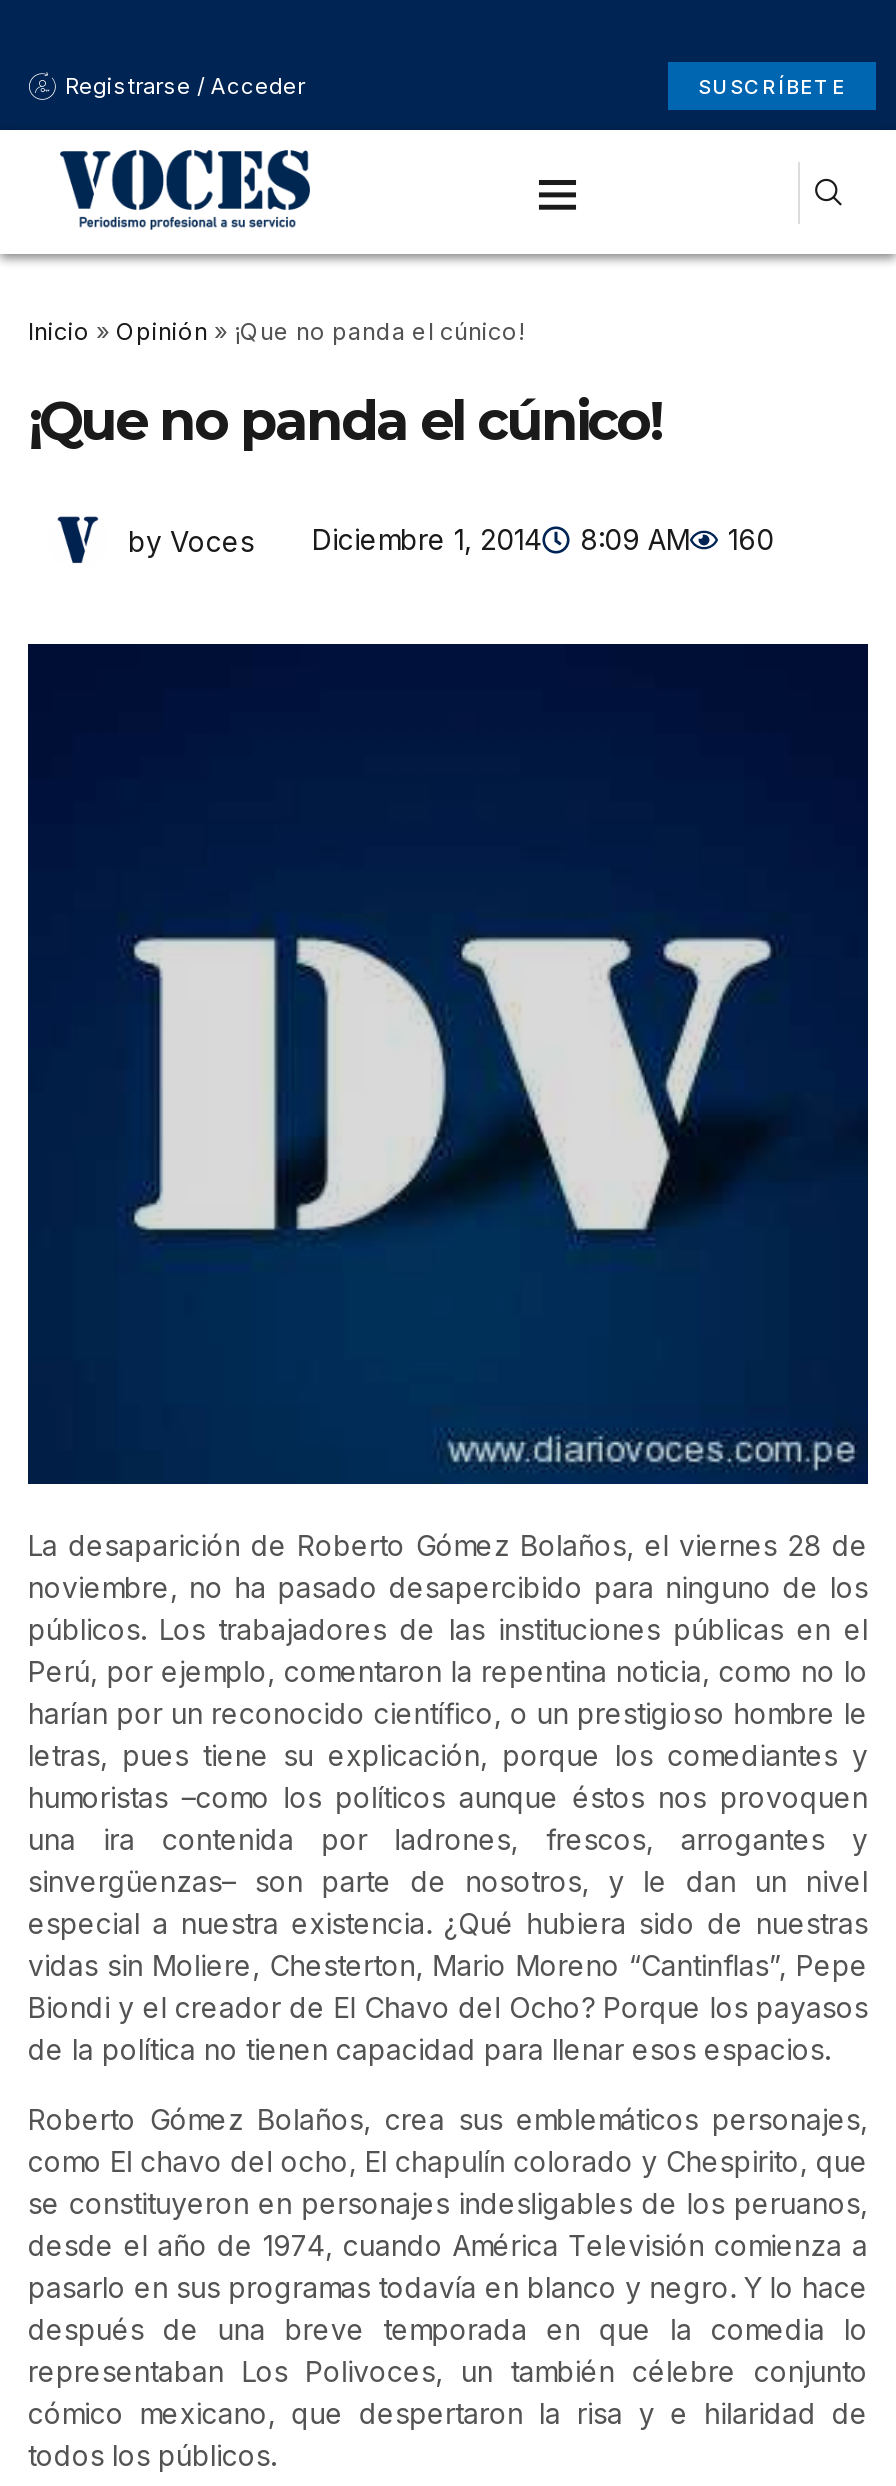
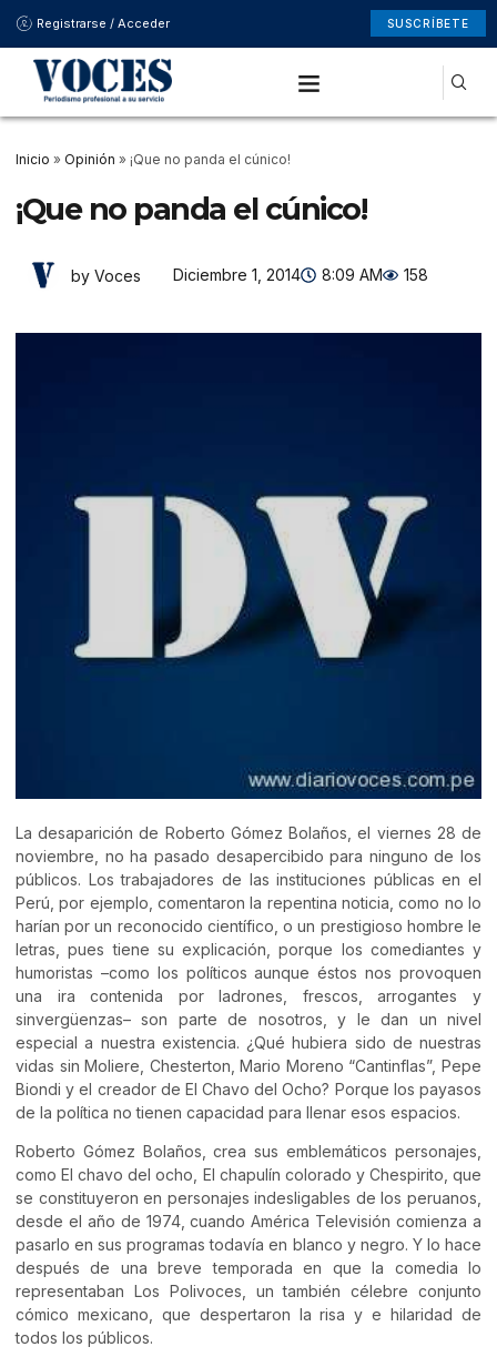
- by Voces Diciembre 1, 2014 8:09 AM 160
+ by Voces Diciembre 1, 2014 8:09 AM 158
